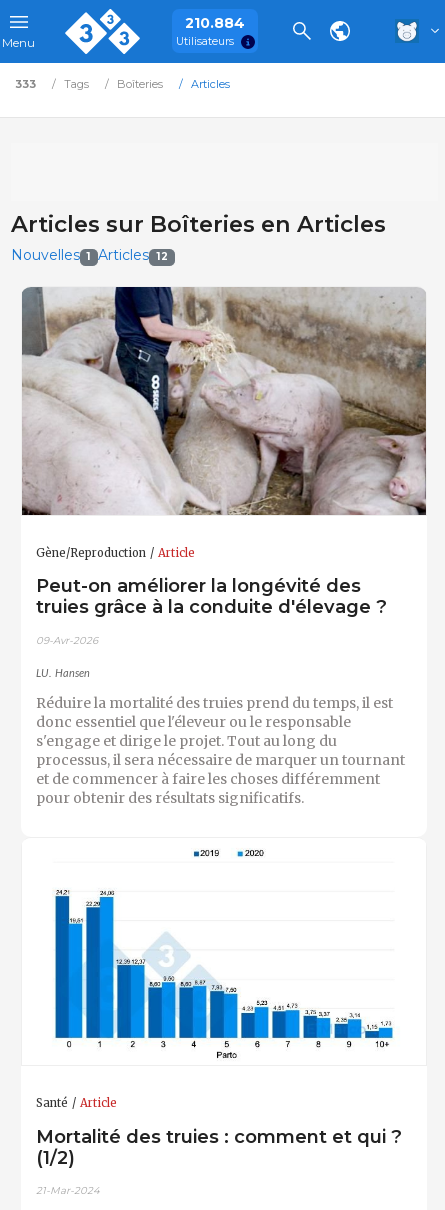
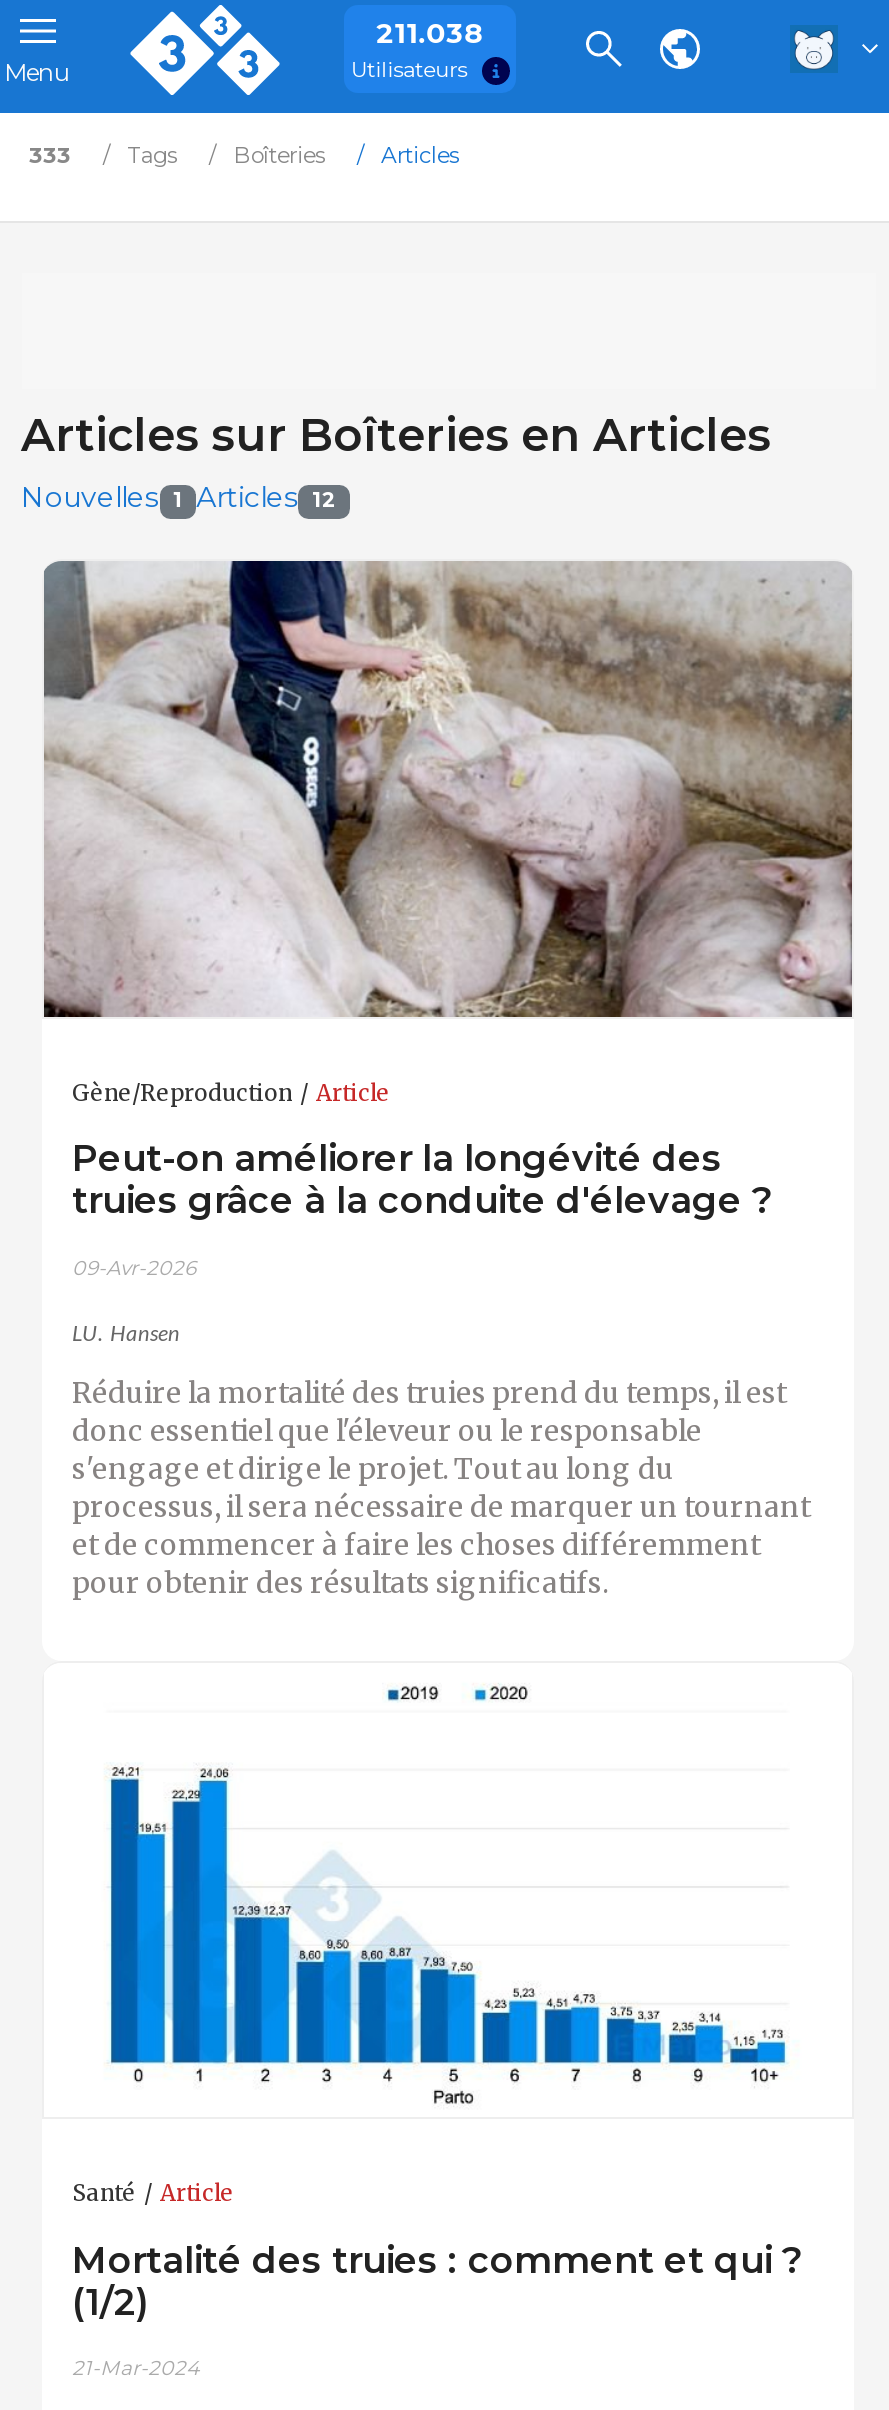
- 210.884
+ 211.038
